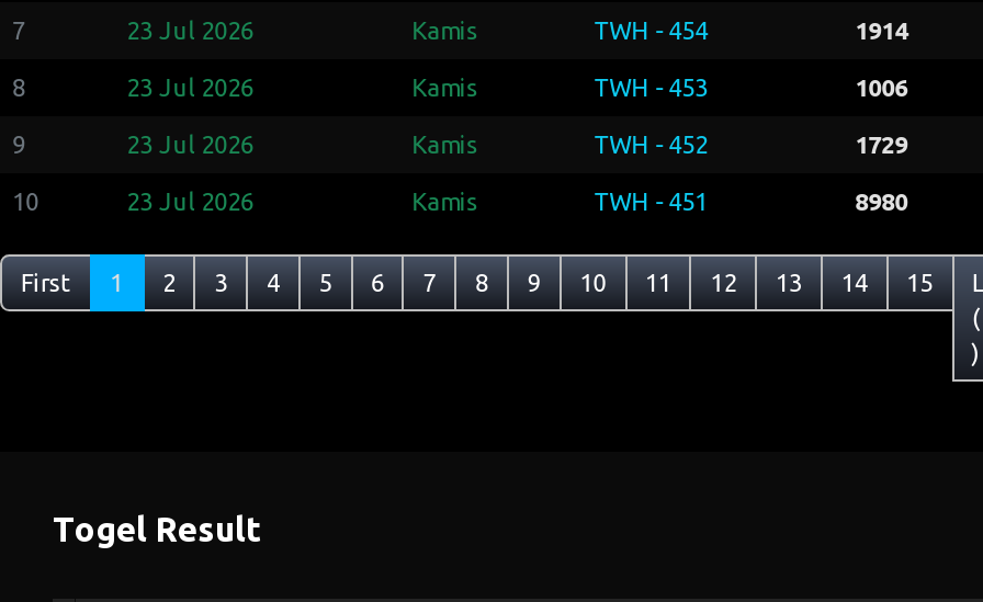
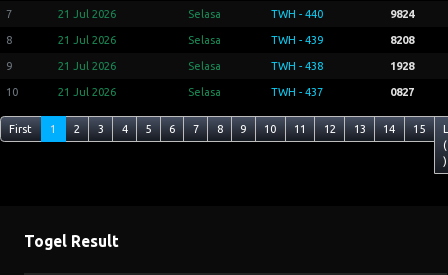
- 23 Jul 2026
- Kamis
- TWH - 454
- 1914
+ 21 Jul 2026
+ Selasa
+ TWH - 440
+ 9824

- 23 Jul 2026
- Kamis
- TWH - 453
- 1006
+ 21 Jul 2026
+ Selasa
+ TWH - 439
+ 8208

- 23 Jul 2026
- Kamis
- TWH - 452
- 1729
+ 21 Jul 2026
+ Selasa
+ TWH - 438
+ 1928

- 23 Jul 2026
- Kamis
- TWH - 451
- 8980
+ 21 Jul 2026
+ Selasa
+ TWH - 437
+ 0827
